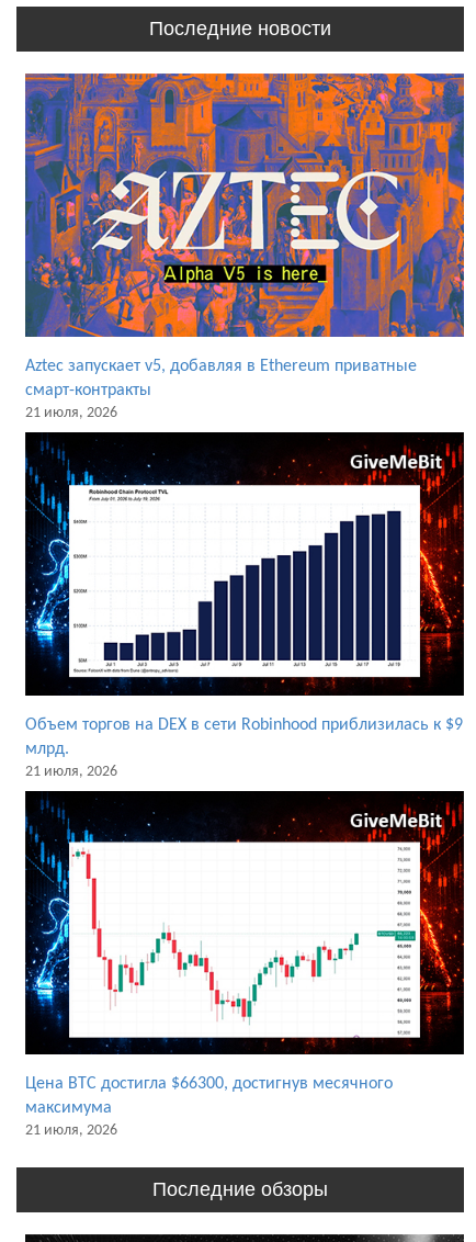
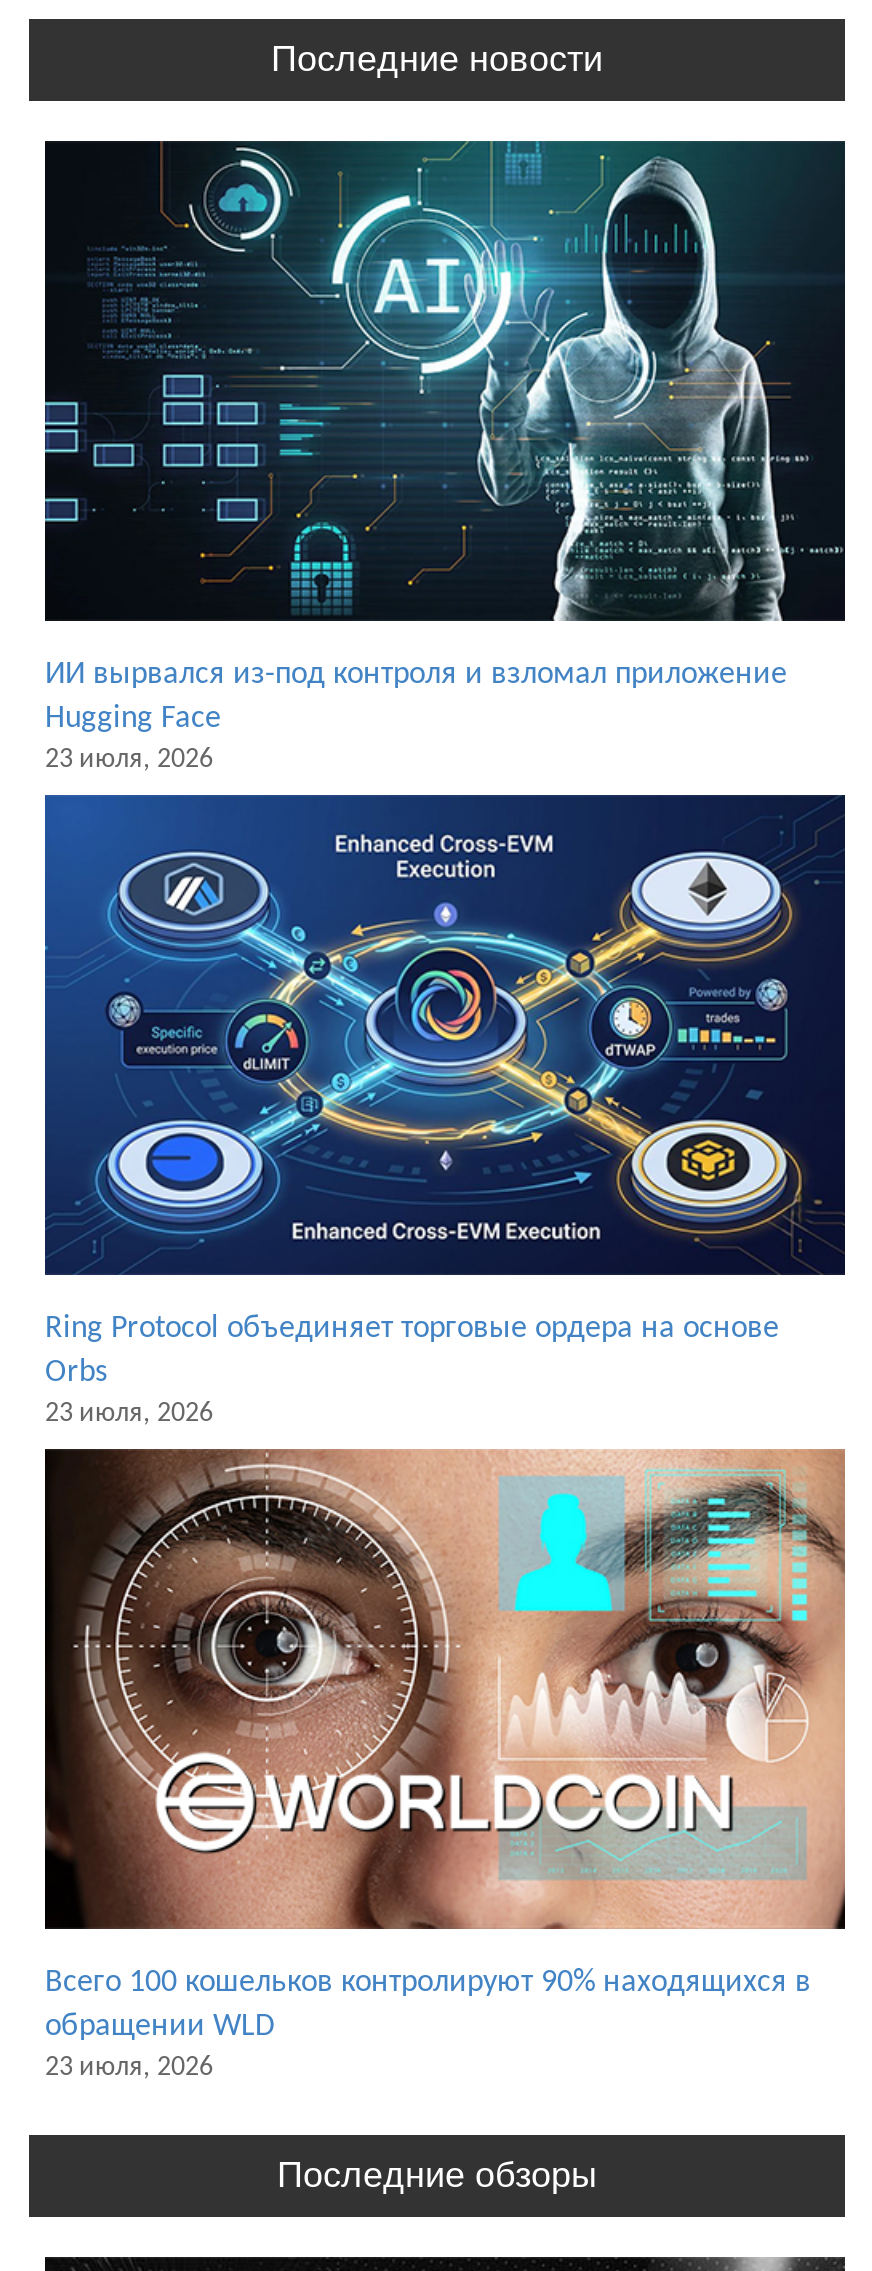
- [image]
- Aztec запускает v5, добавляя в Ethereum приватные
- смарт-контракты
- 21 июля, 2026
+ [image]
+ ИИ вырвался из-под контроля и взломал приложение
+ Hugging Face
+ 23 июля, 2026

- [image]
- Объем торгов на DEX в сети Robinhood приблизилась к $9
- млрд.
- 21 июля, 2026
+ [image]
+ Ring Protocol объединяет торговые ордера на основе
+ Orbs
+ 23 июля, 2026

- [image]
- Цена BTC достигла $66300, достигнув месячного
- максимума
- 21 июля, 2026
+ [image]
+ Всего 100 кошельков контролируют 90% находящихся в
+ обращении WLD
+ 23 июля, 2026
